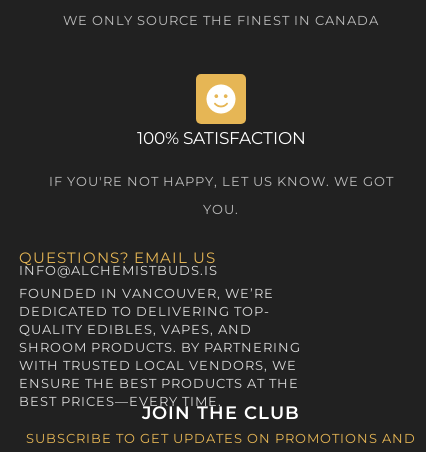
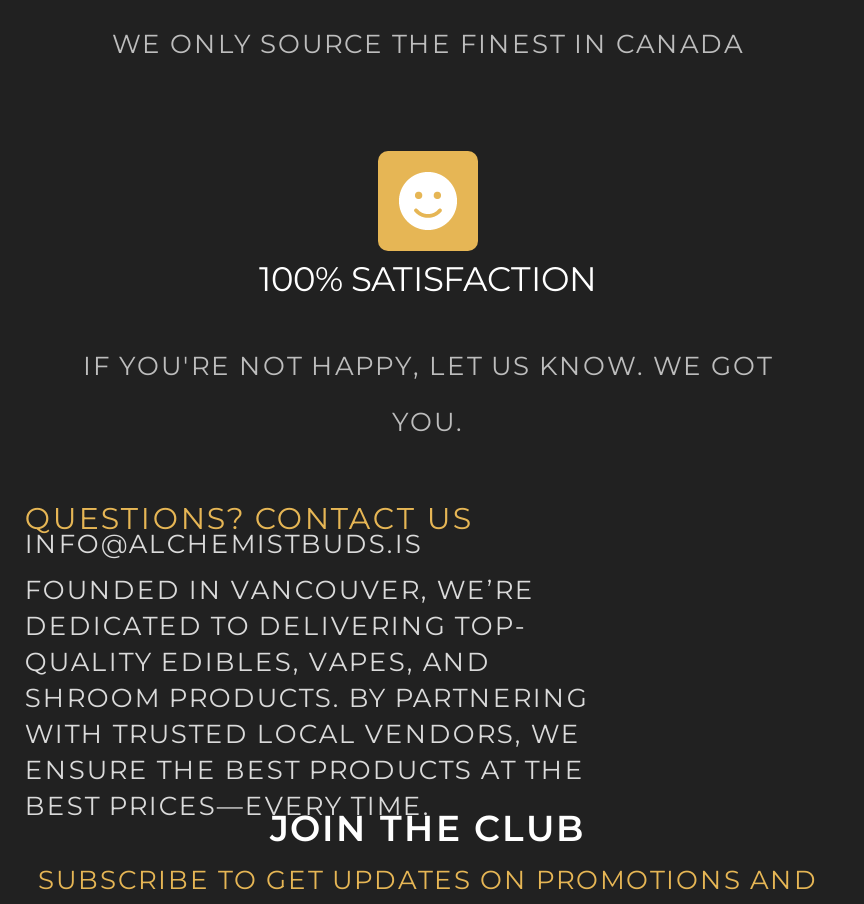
- QUESTIONS? EMAIL US
+ QUESTIONS? C
